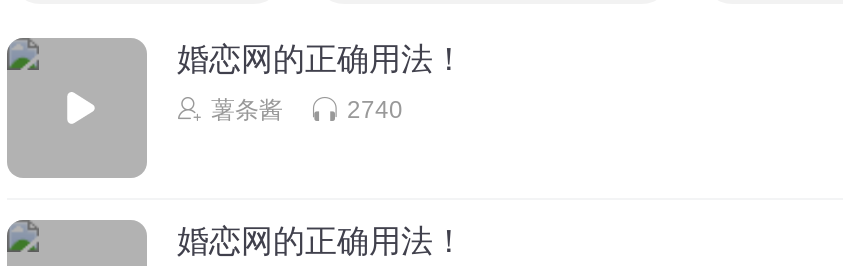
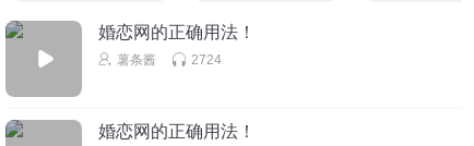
- 2740
+ 2724
